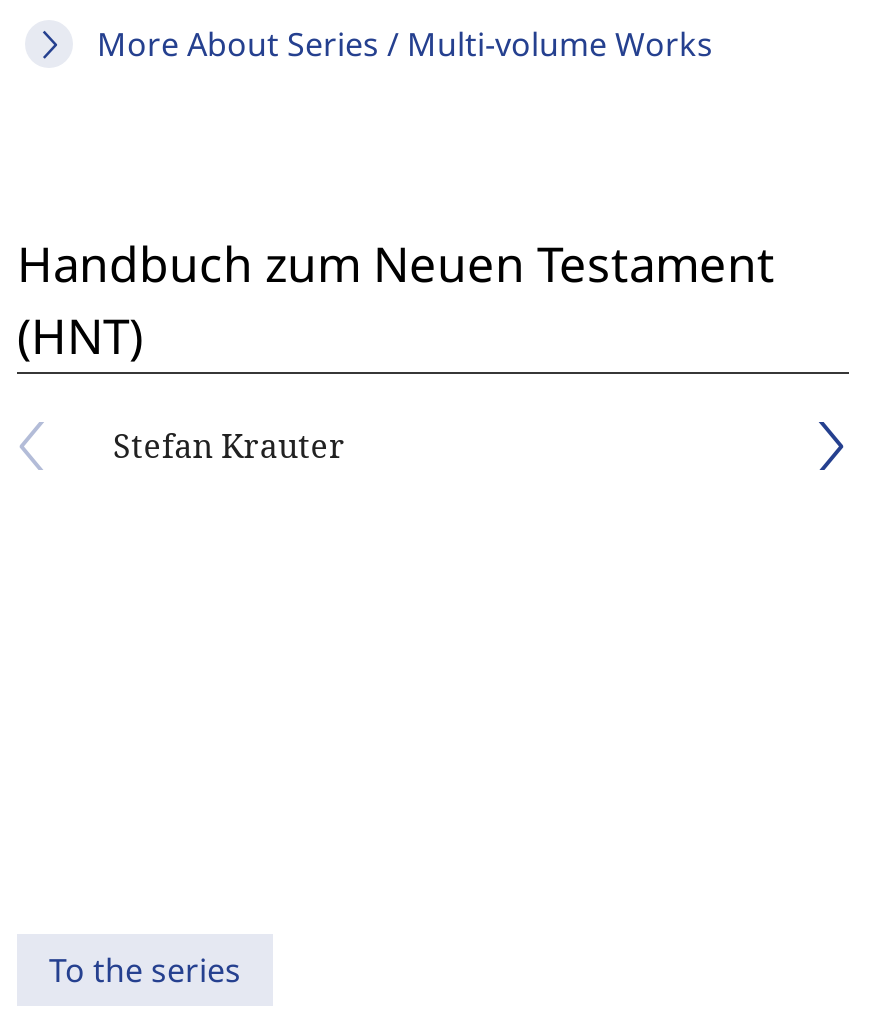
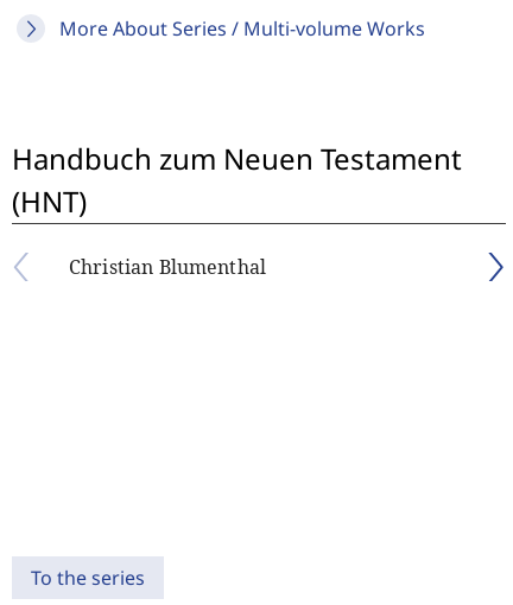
- Stefan Krauter
+ Christian Blumenthal
